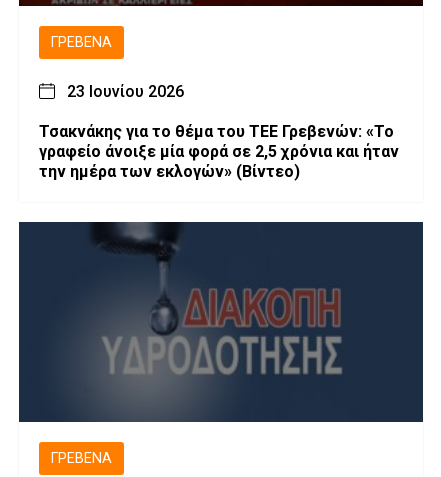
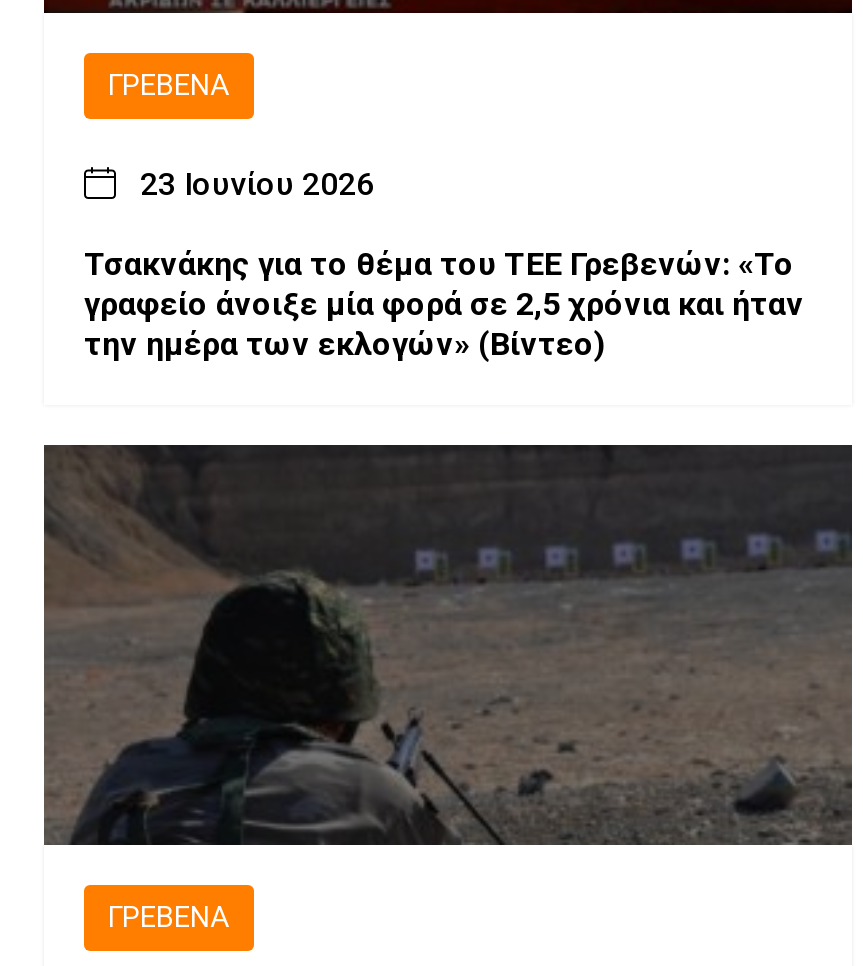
- [image]
+ [image]
